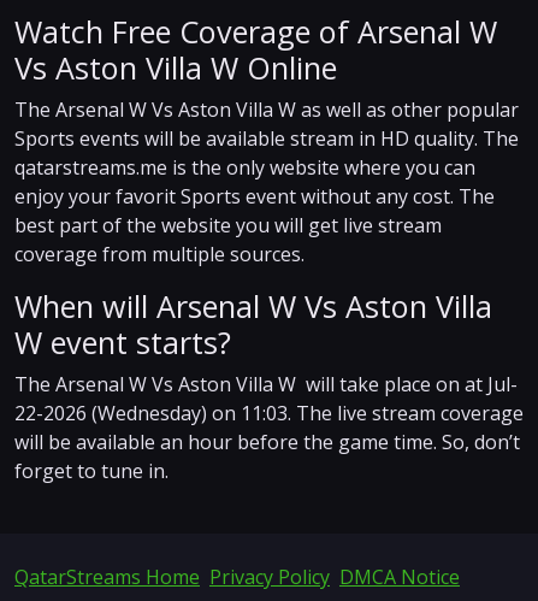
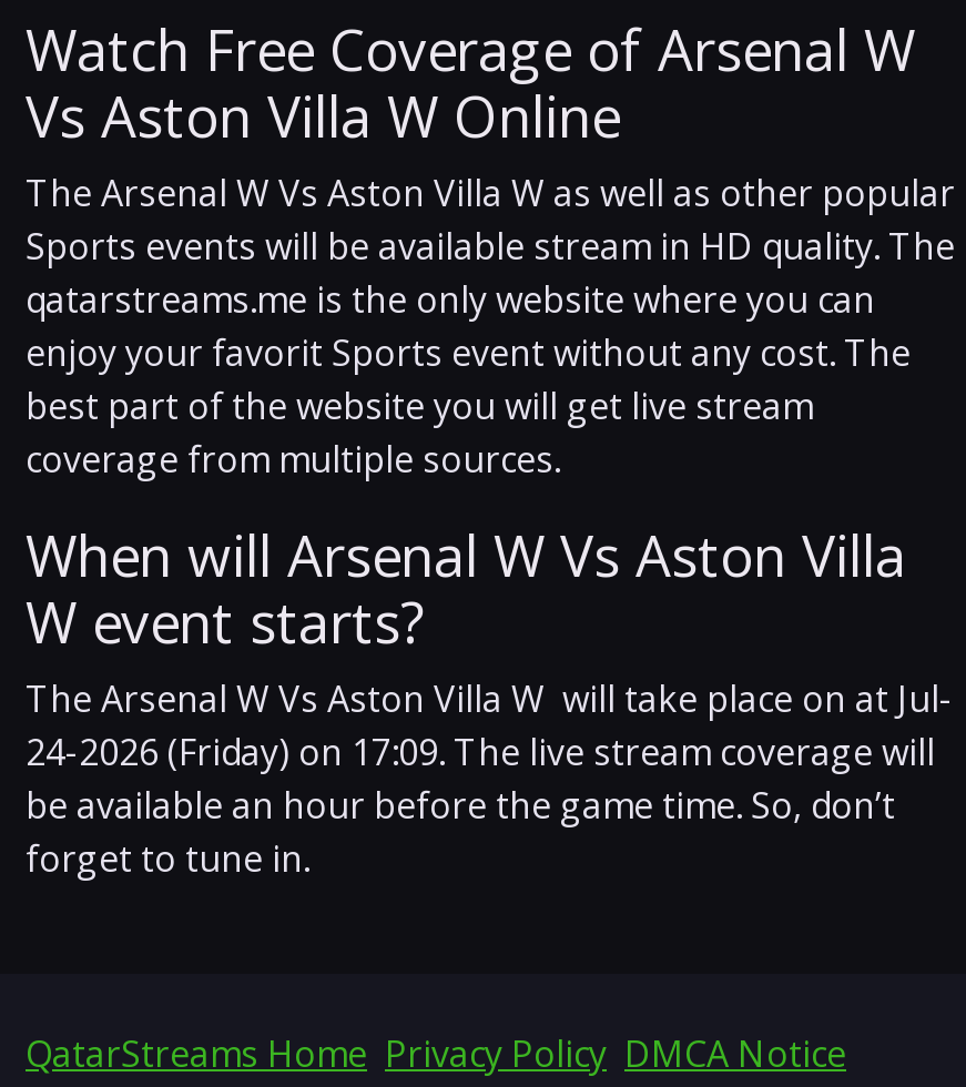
- 22-2026 (Wednesday) on 11:03. The live stream coverage
- will be available an hour before the game time. So, don’t
+ 24-2026 (Friday) on 17:09. The live stream coverage will
+ be available an hour before the game time. So, don’t
